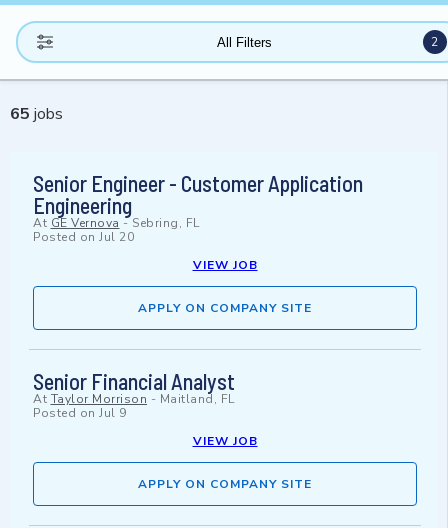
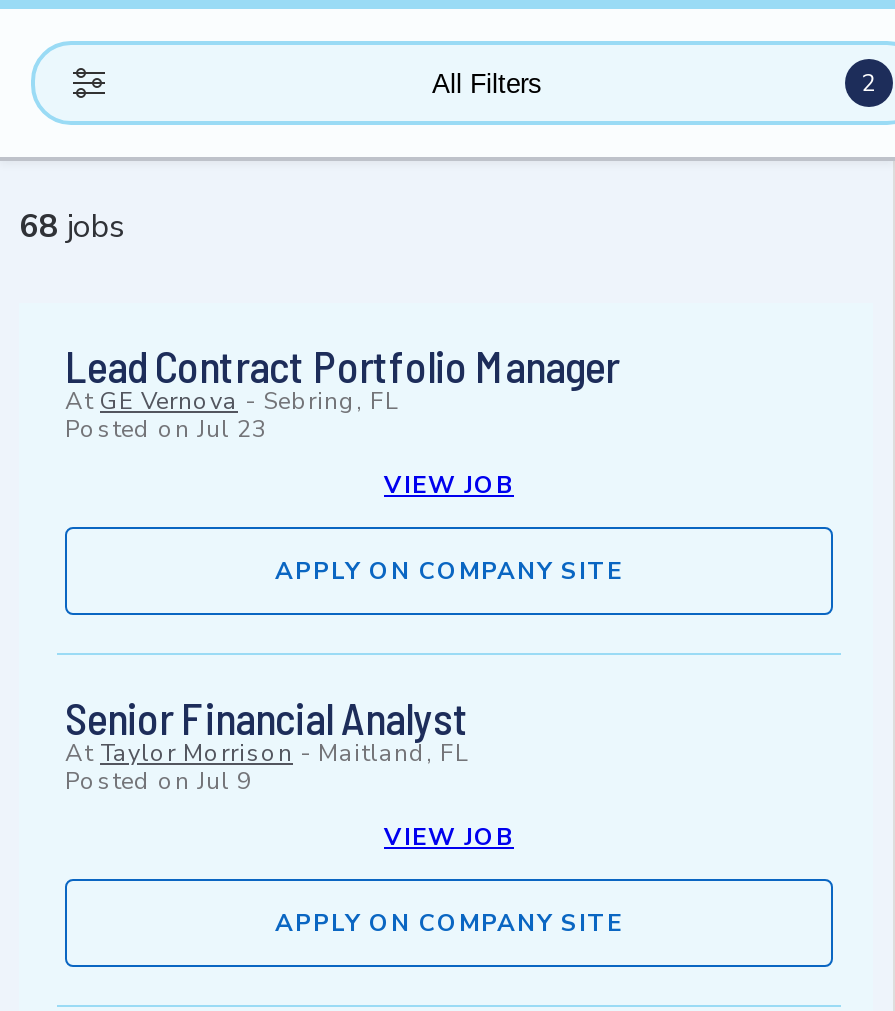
- 65 jobs
+ 68 jobs

- Senior Engineer - Customer Application
- Engineering
+ Lead Contract Portfolio Manager

- Posted onJul 20
+ Posted onJul 23
